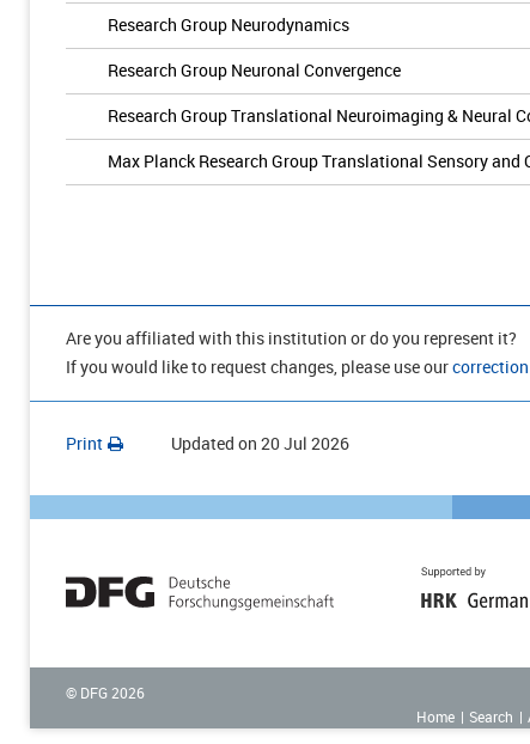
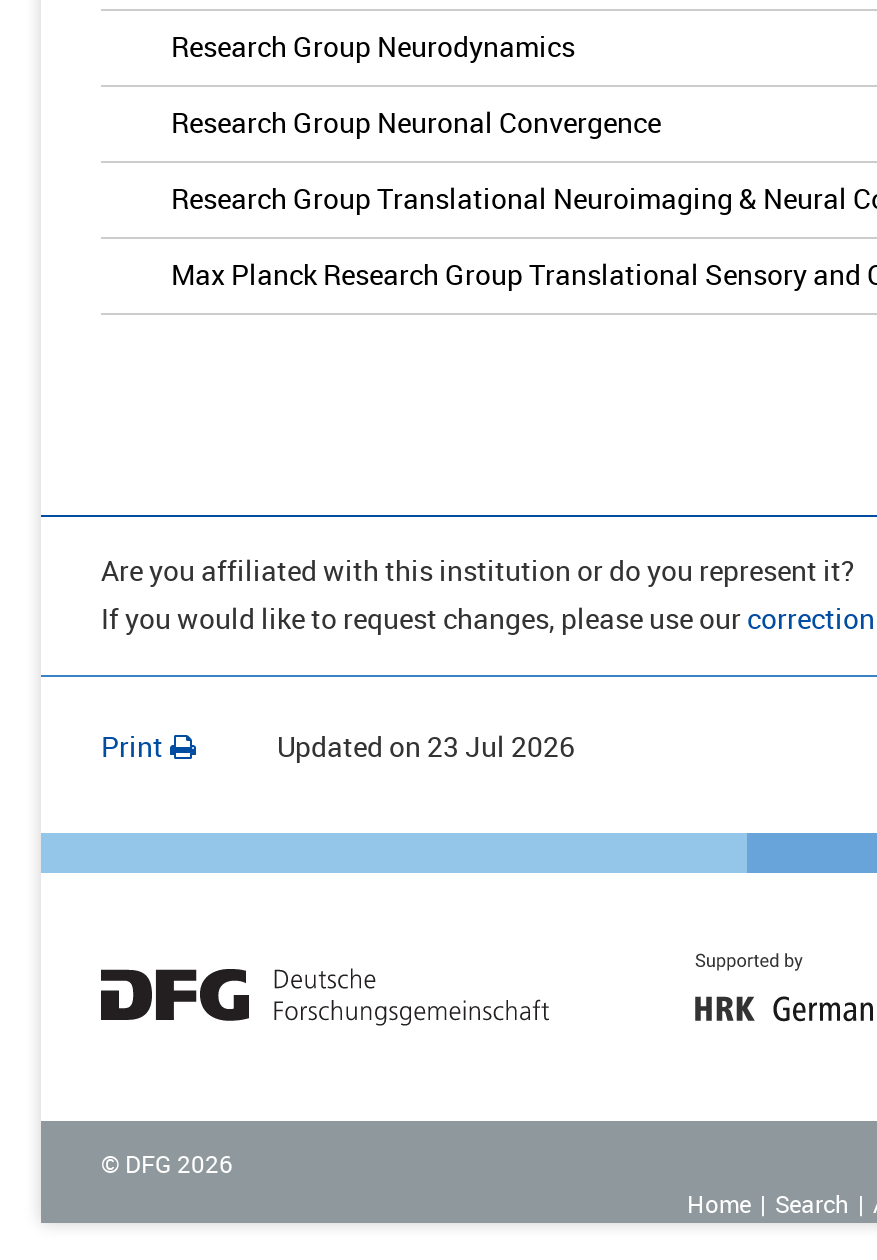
- Updated on 20 Jul 2026
+ Updated on 23 Jul 2026
